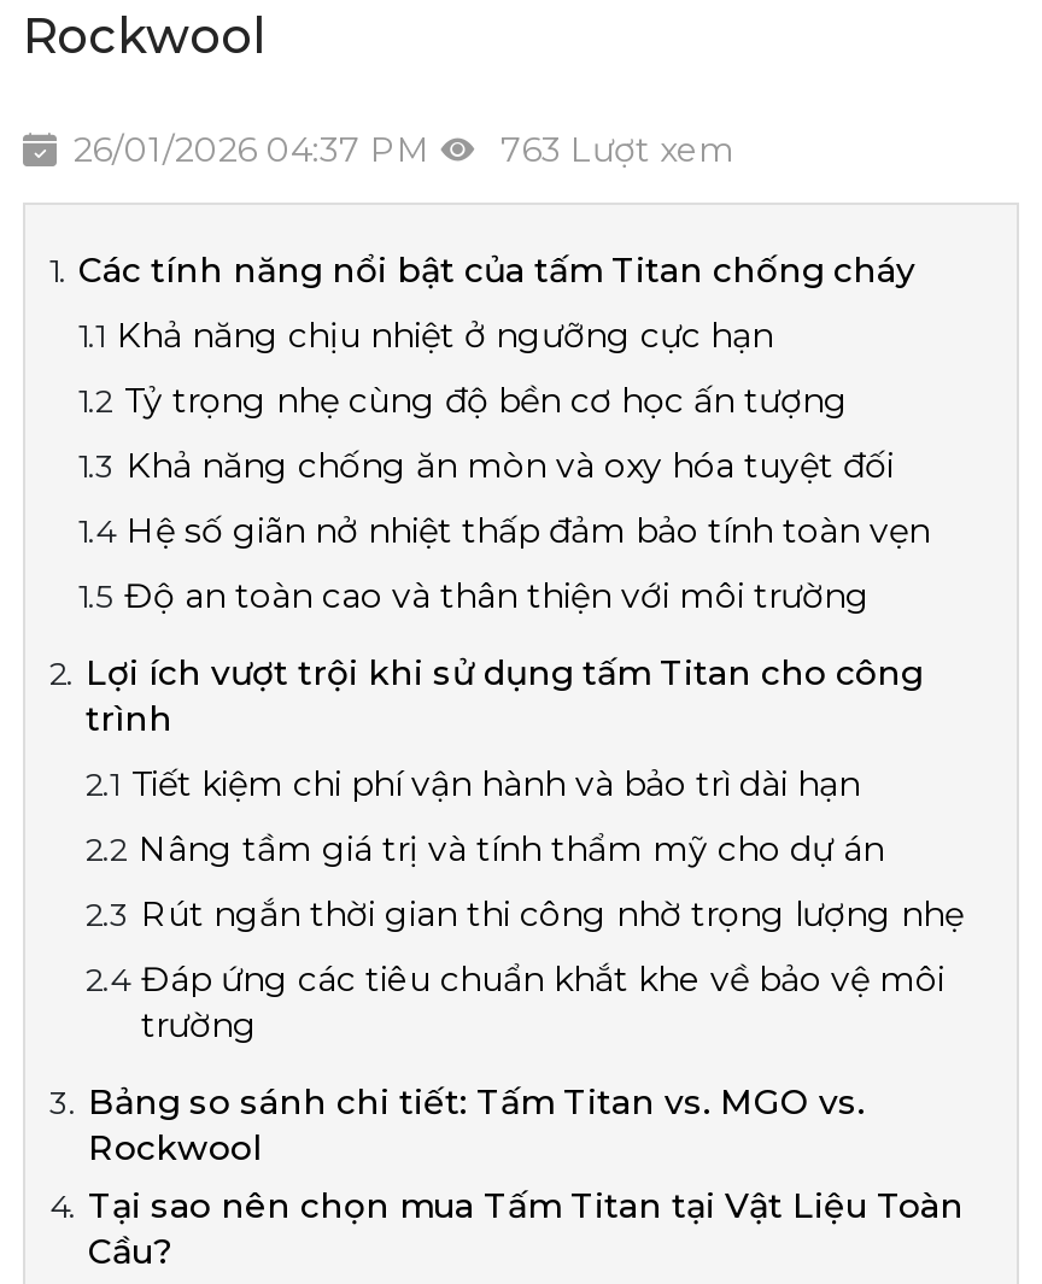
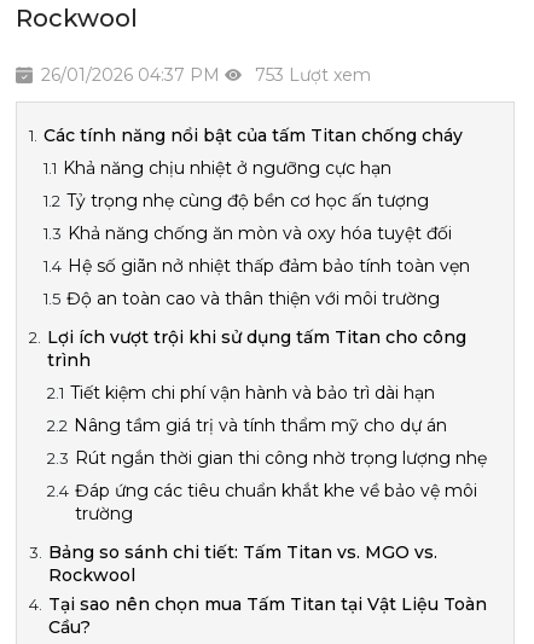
- 26/01/2026 04:37 PM 763 Lượt xem
+ 26/01/2026 04:37 PM 753 Lượt xem
